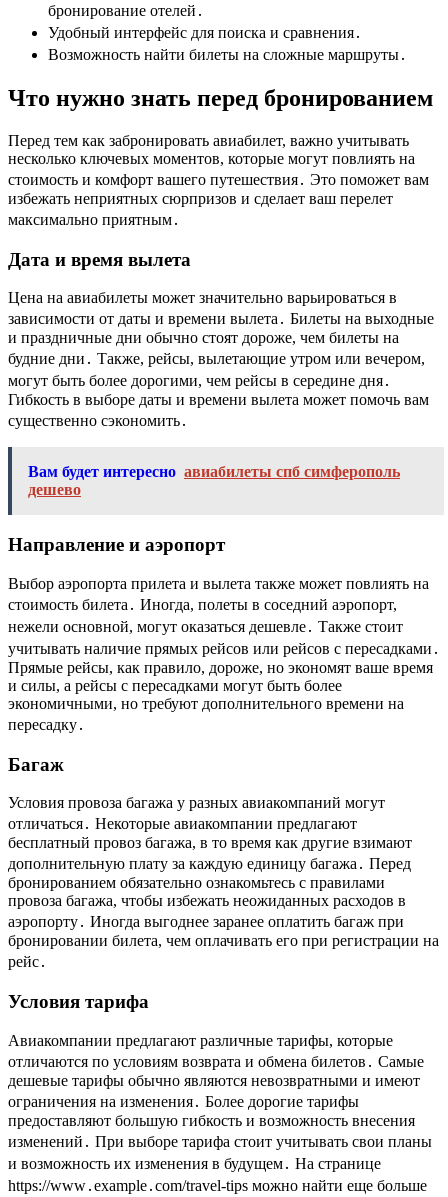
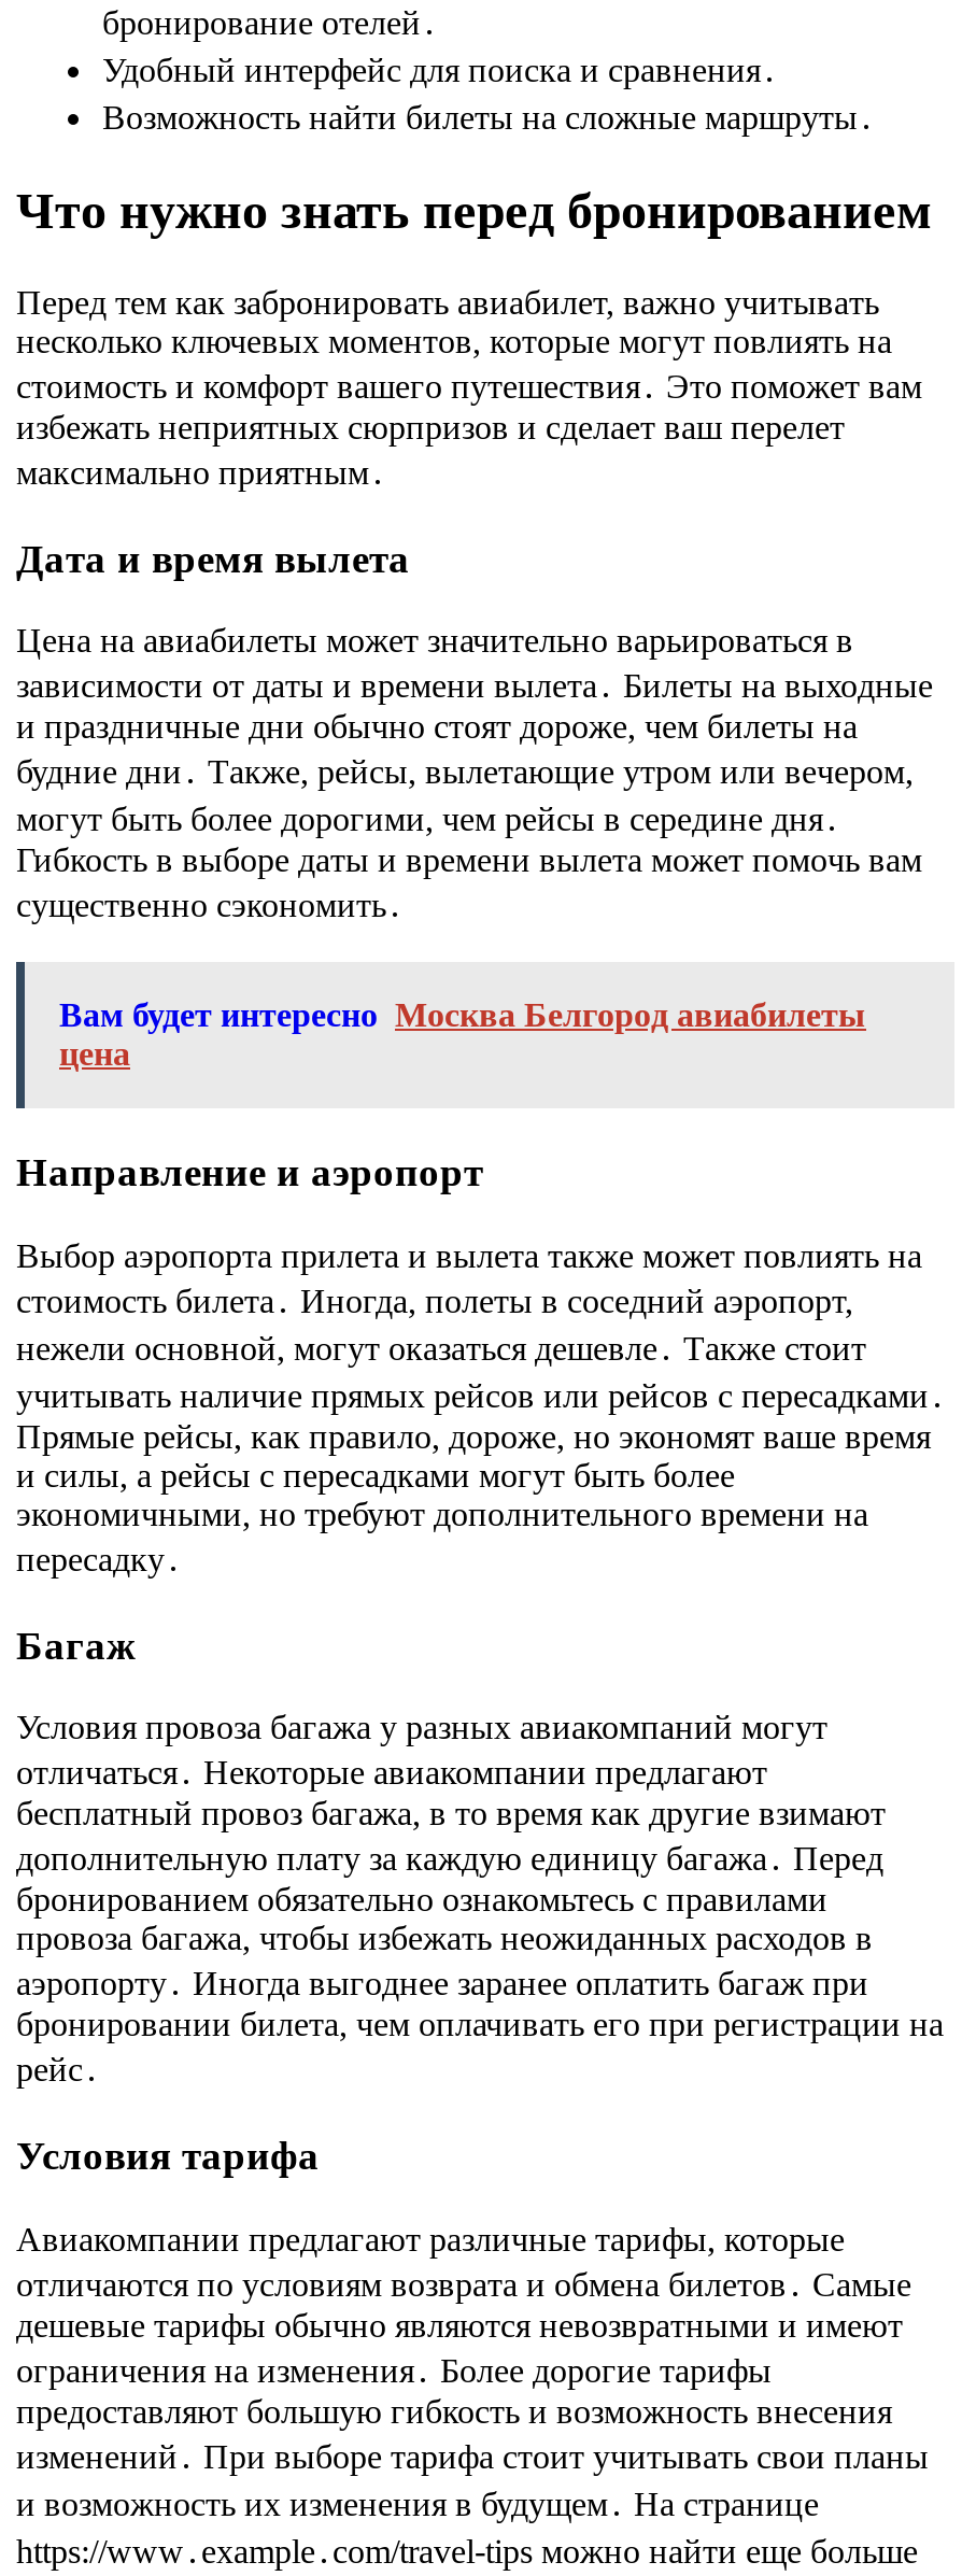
- Вам будет интересно авиабилеты спб симферополь
- дешево
+ Вам будет интересно Москва Белгород авиабилеты
+ цена
